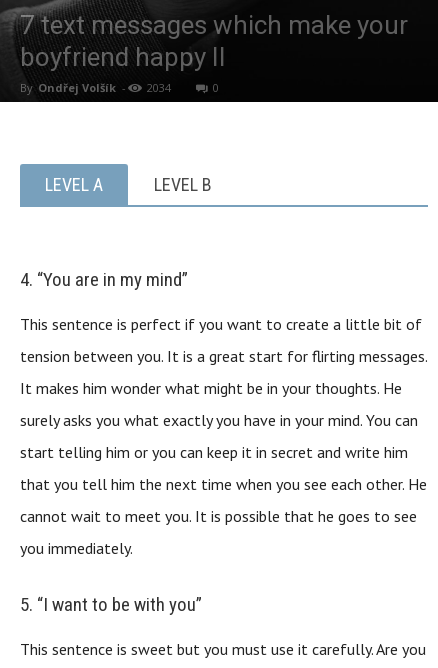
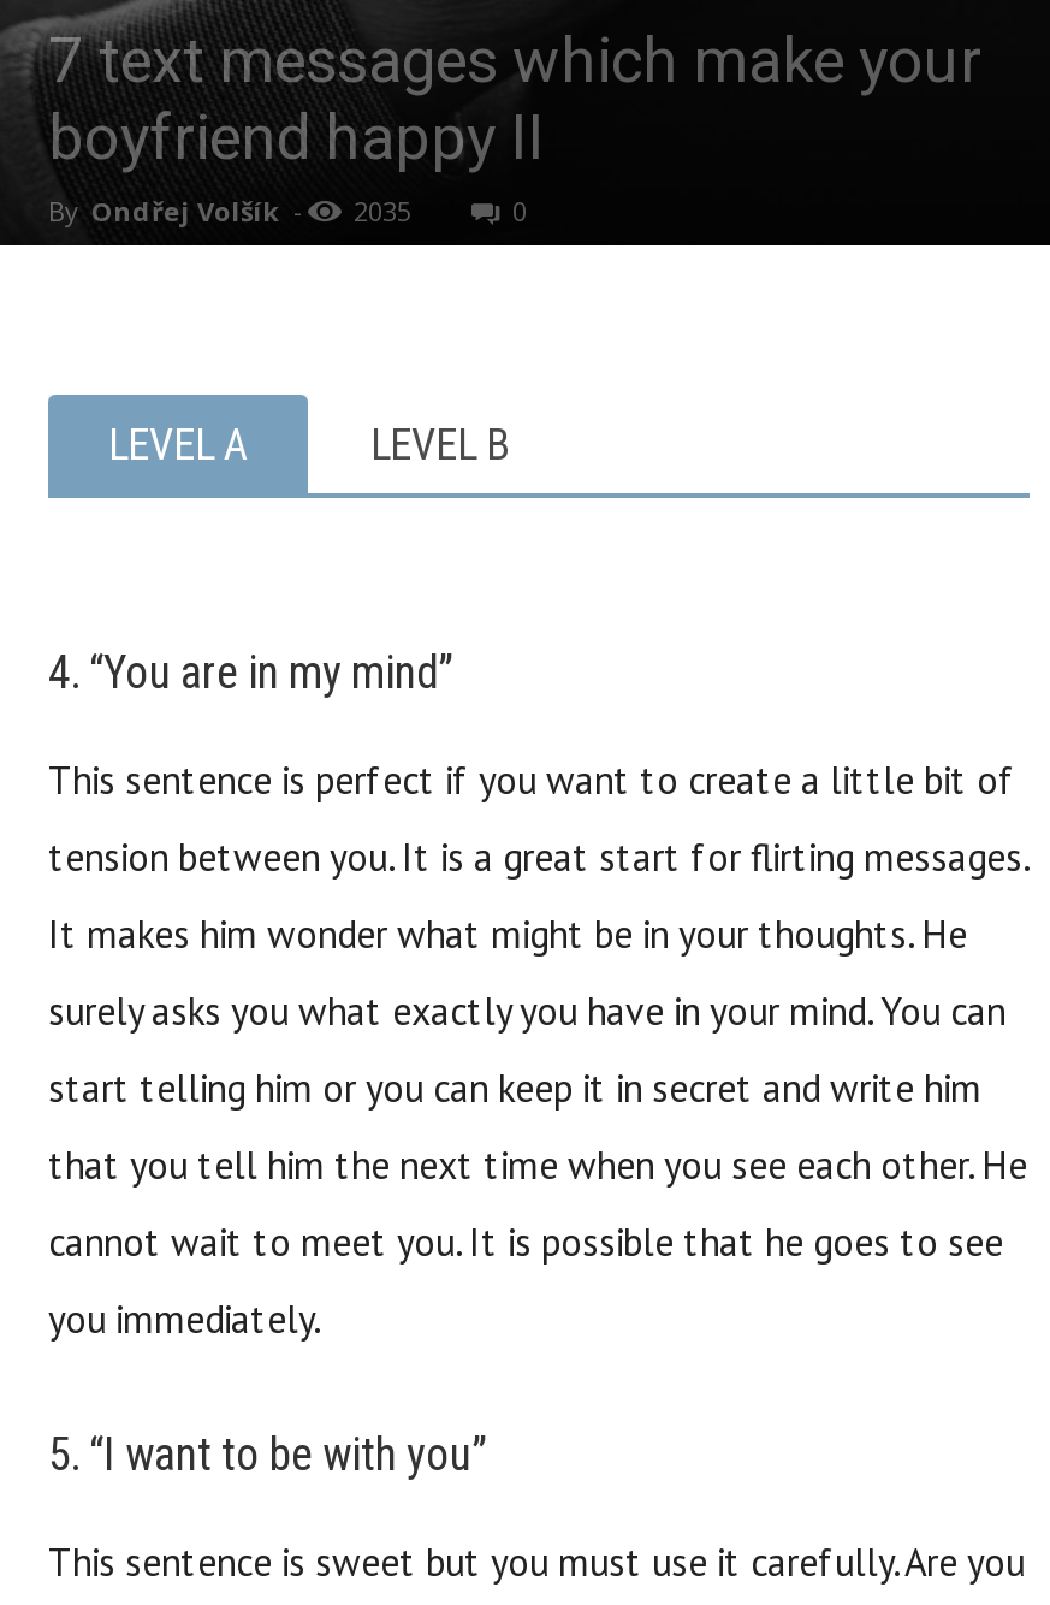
- By Ondřej Volšík - 2034
+ By Ondřej Volšík - 2035
